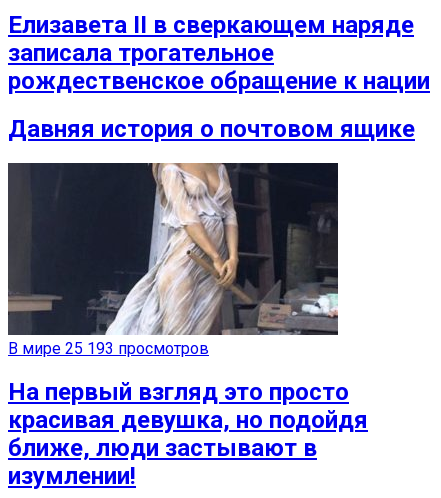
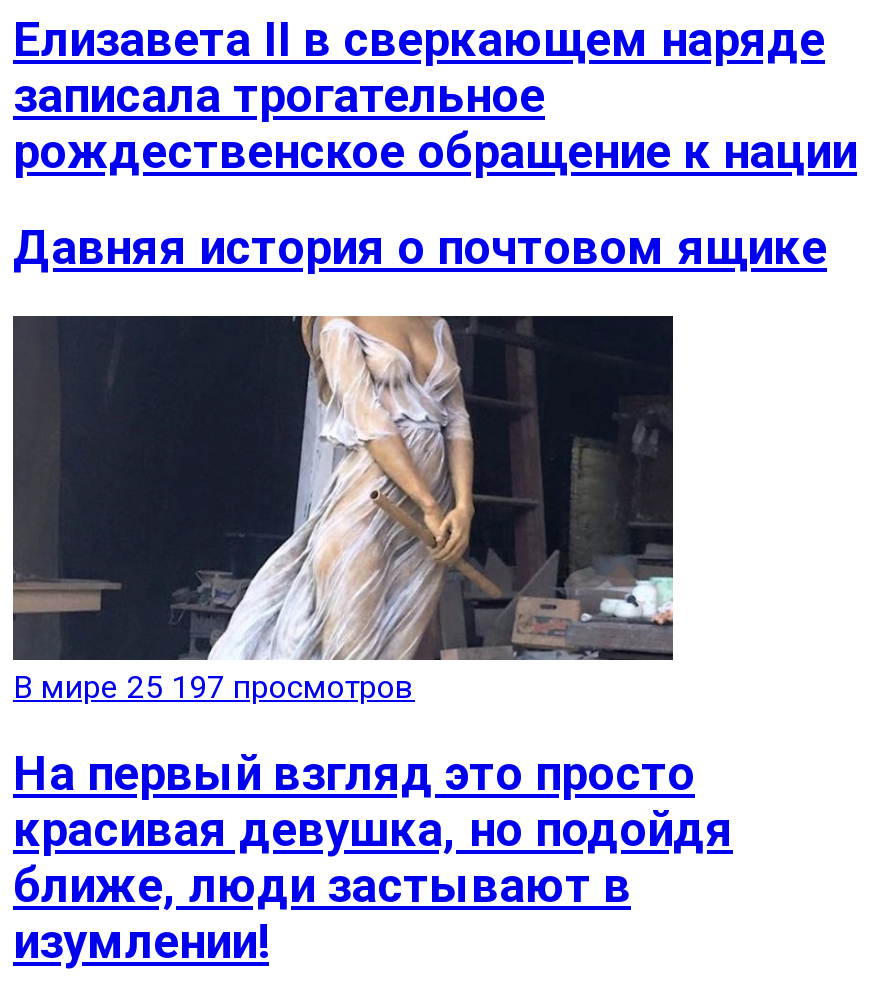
- В мире 25 193 просмотров
+ В мире 25 197 просмотров
